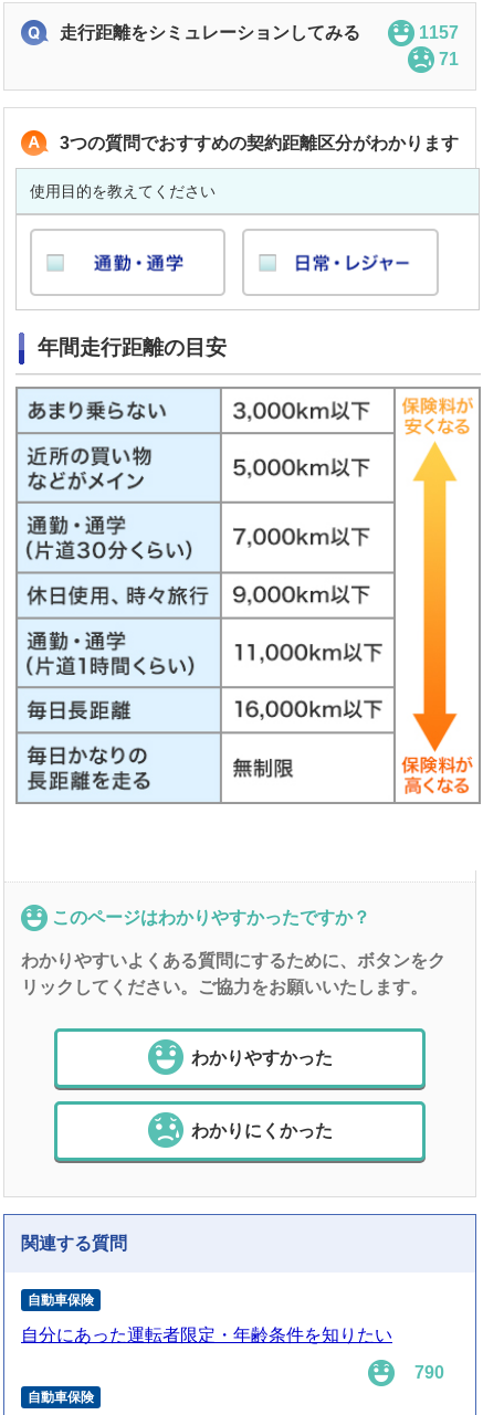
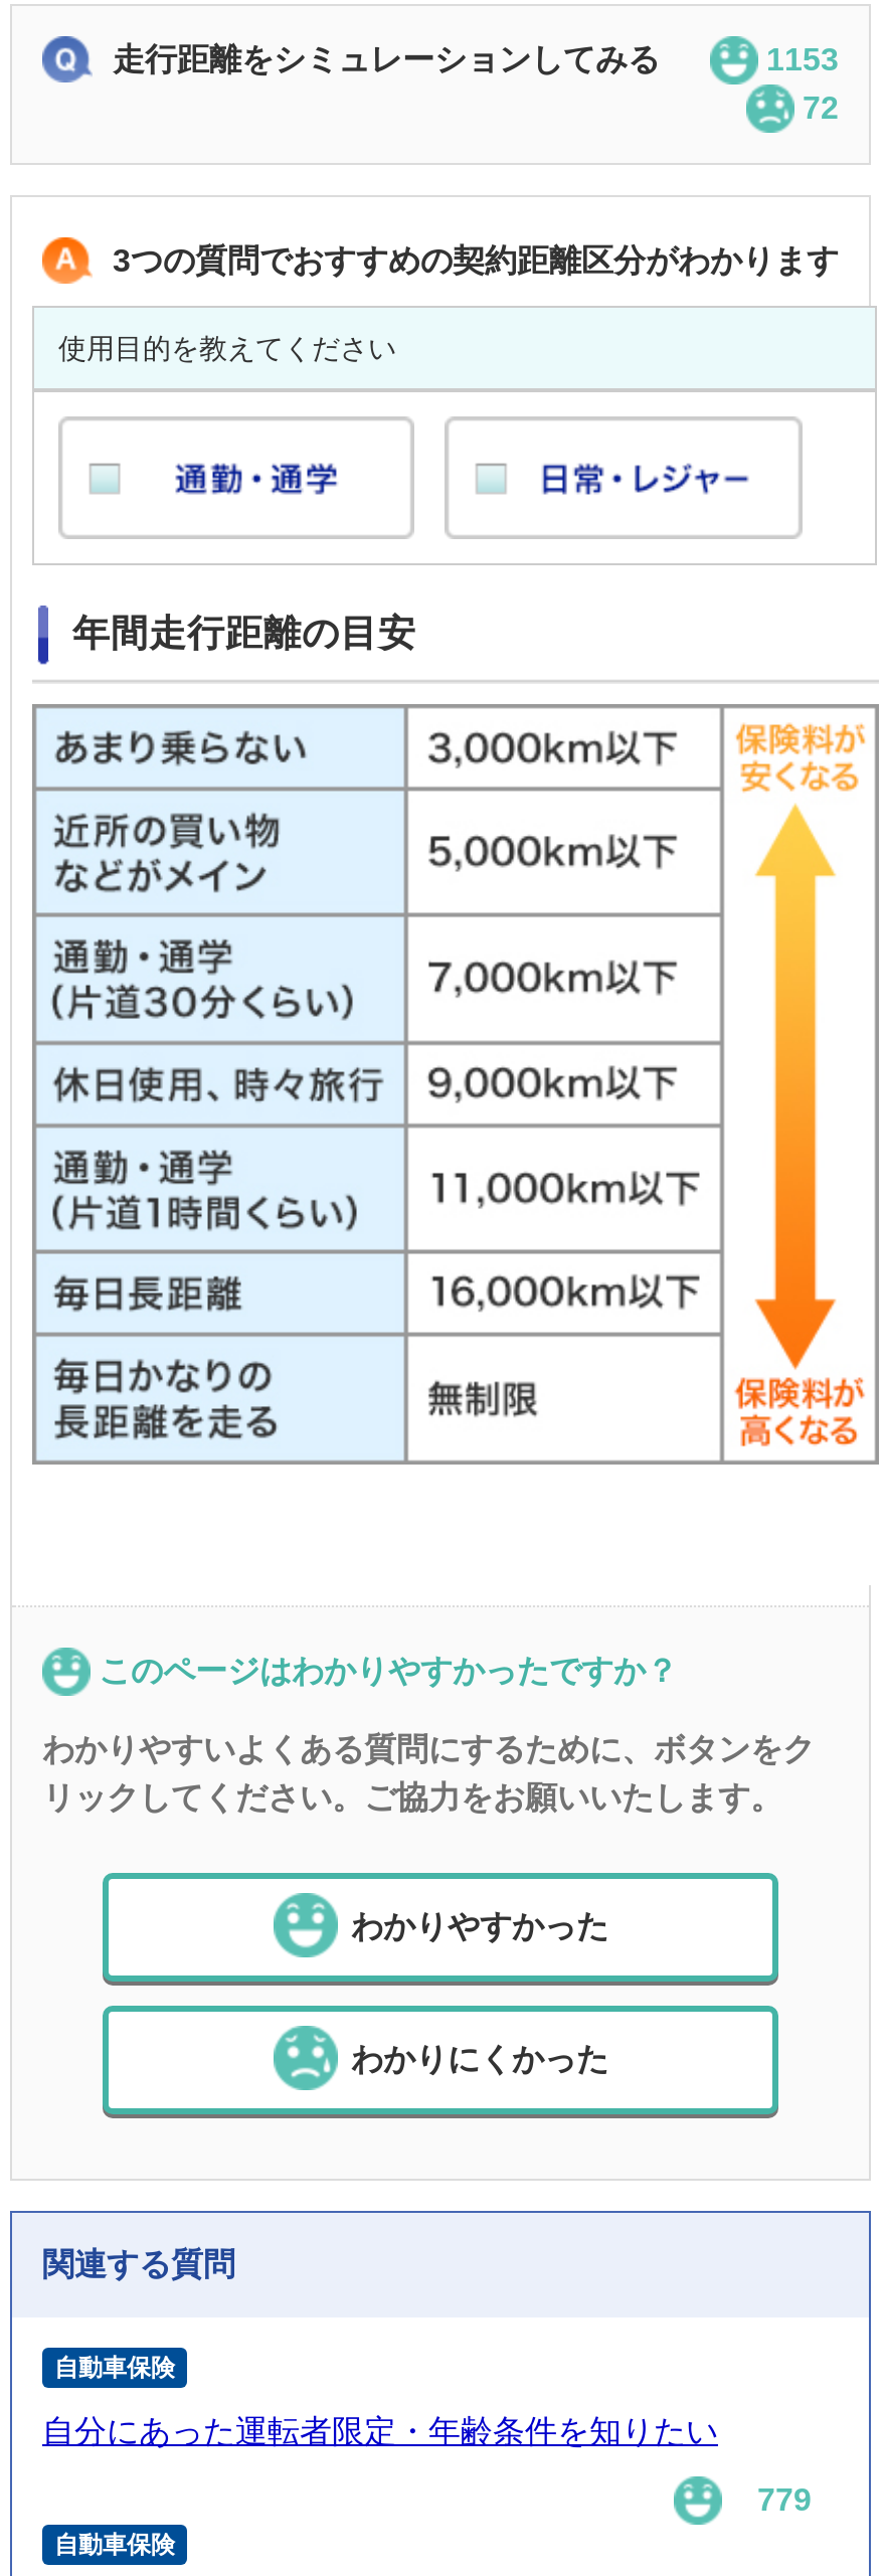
- 1157
+ 1153

- 71
+ 72

- 790
+ 779
